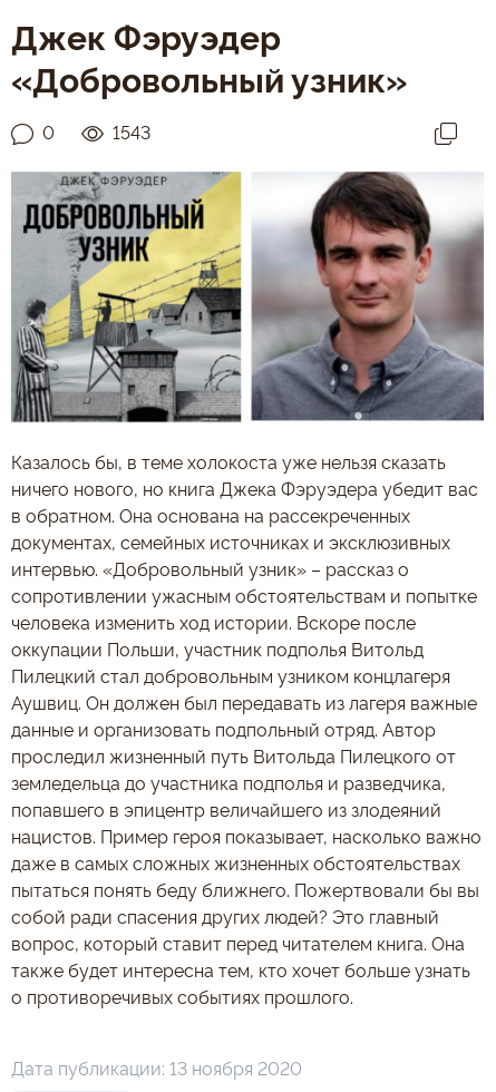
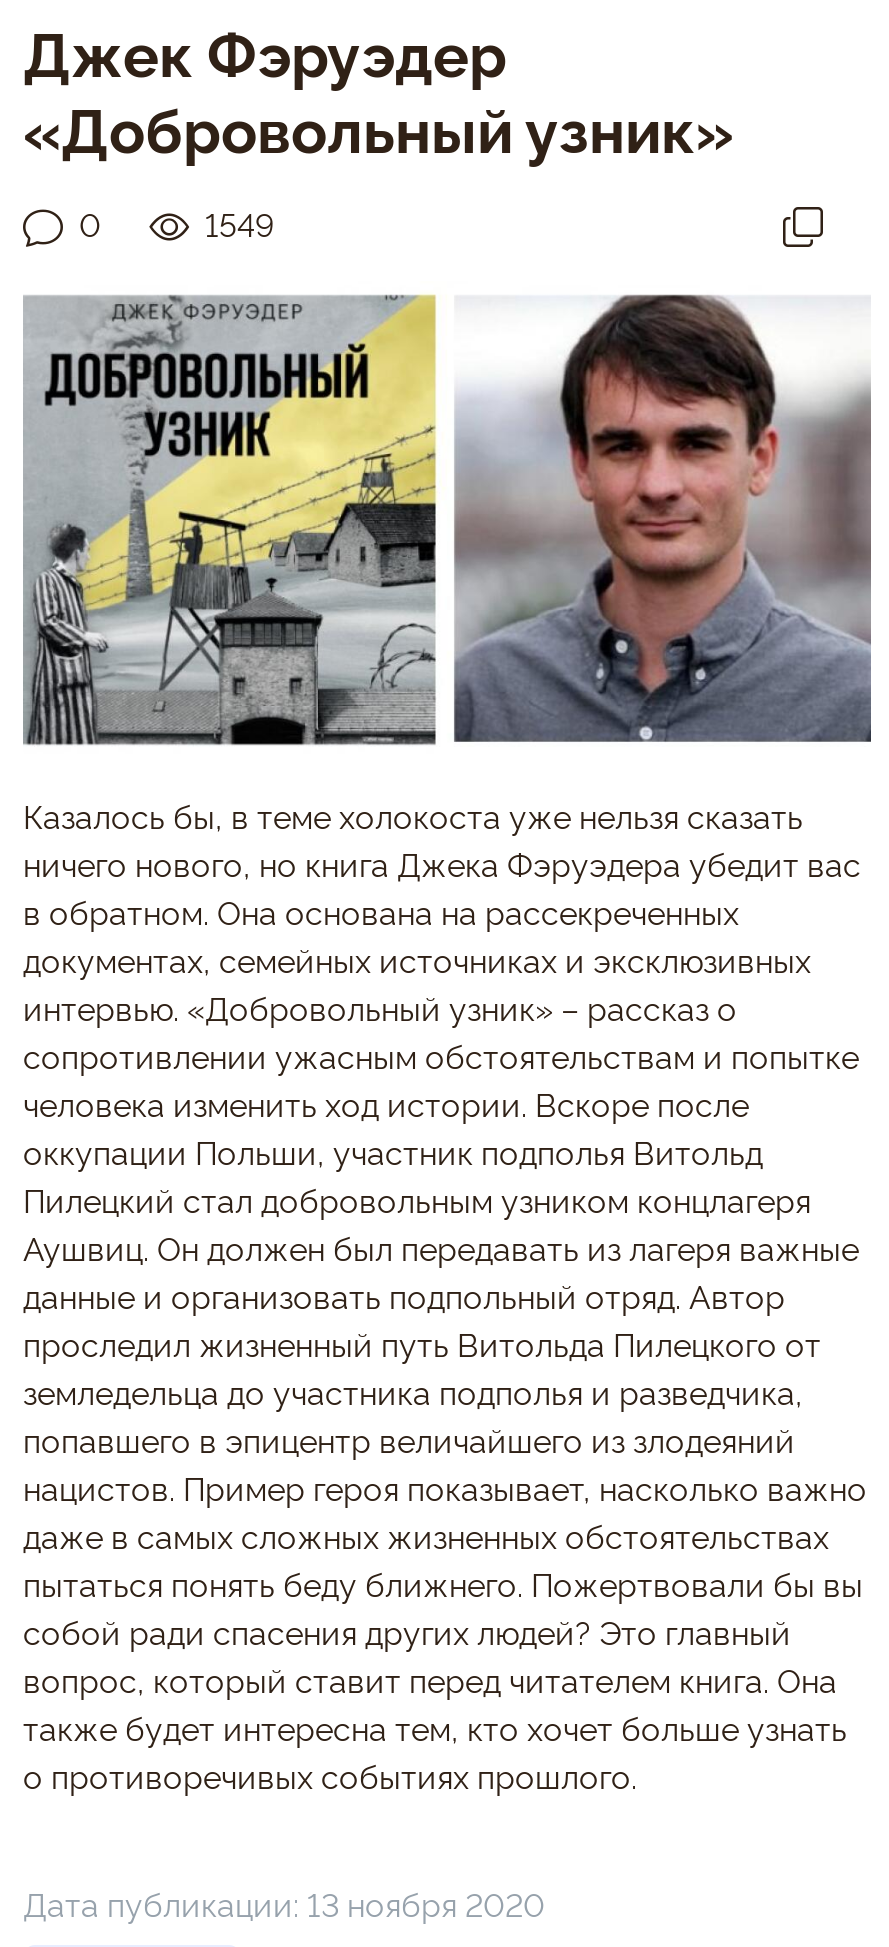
- 1543
+ 1549
